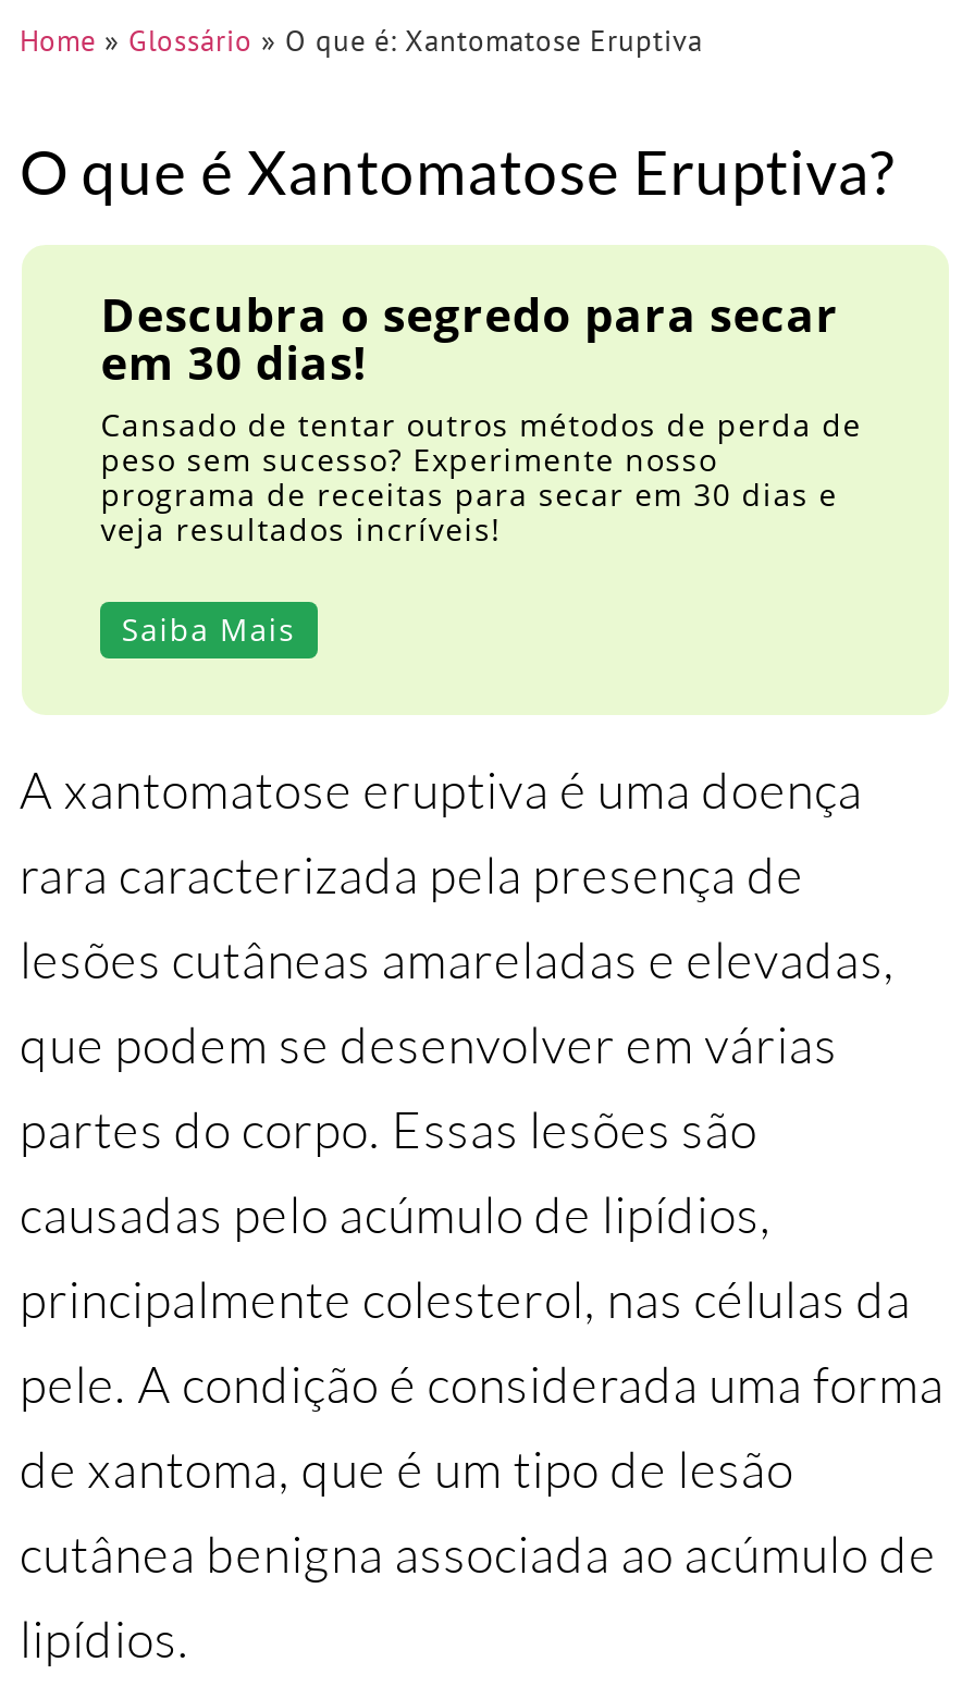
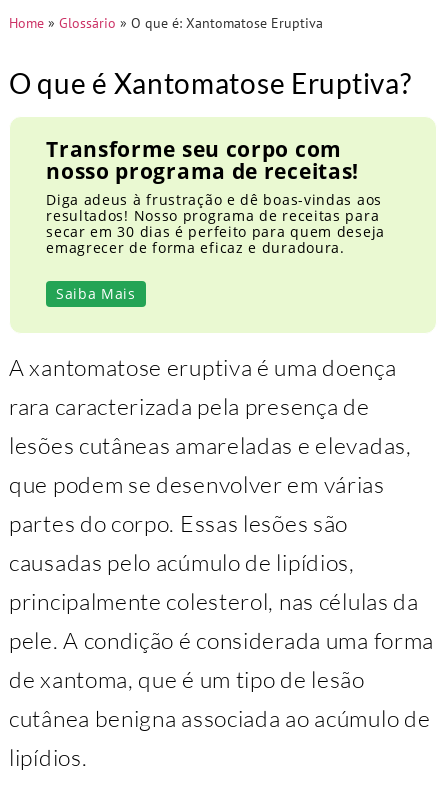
- Descubra o segredo para secar
- em 30 dias!
- Cansado de tentar outros métodos de perda de
- peso sem sucesso? Experimente nosso
- programa de receitas para secar em 30 dias e
- veja resultados incríveis!
+ Transforme seu corpo com
+ nosso programa de receitas!
+ Diga adeus à frustração e dê boas-vindas aos
+ resultados! Nosso programa de receitas para
+ secar em 30 dias é perfeito para quem deseja
+ emagrecer de forma eficaz e duradoura.
